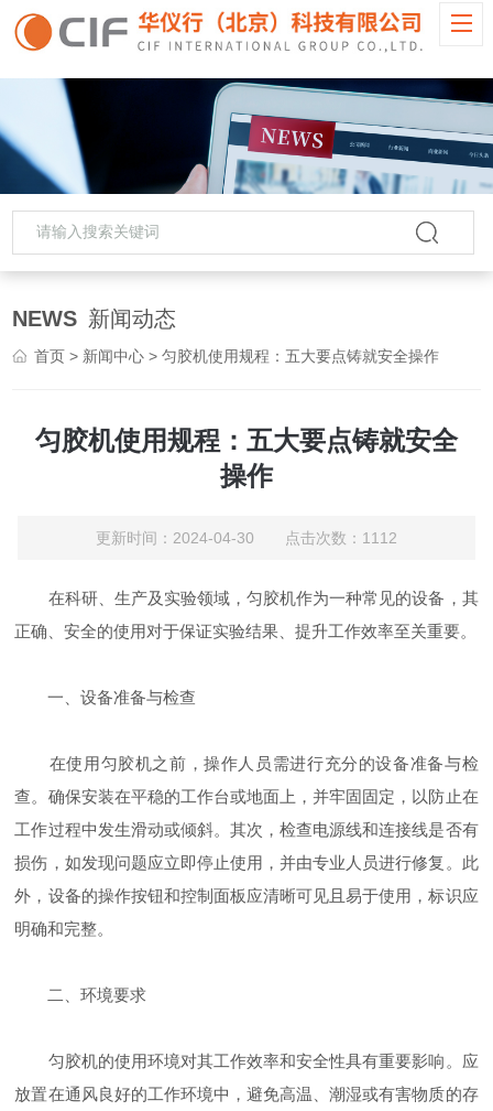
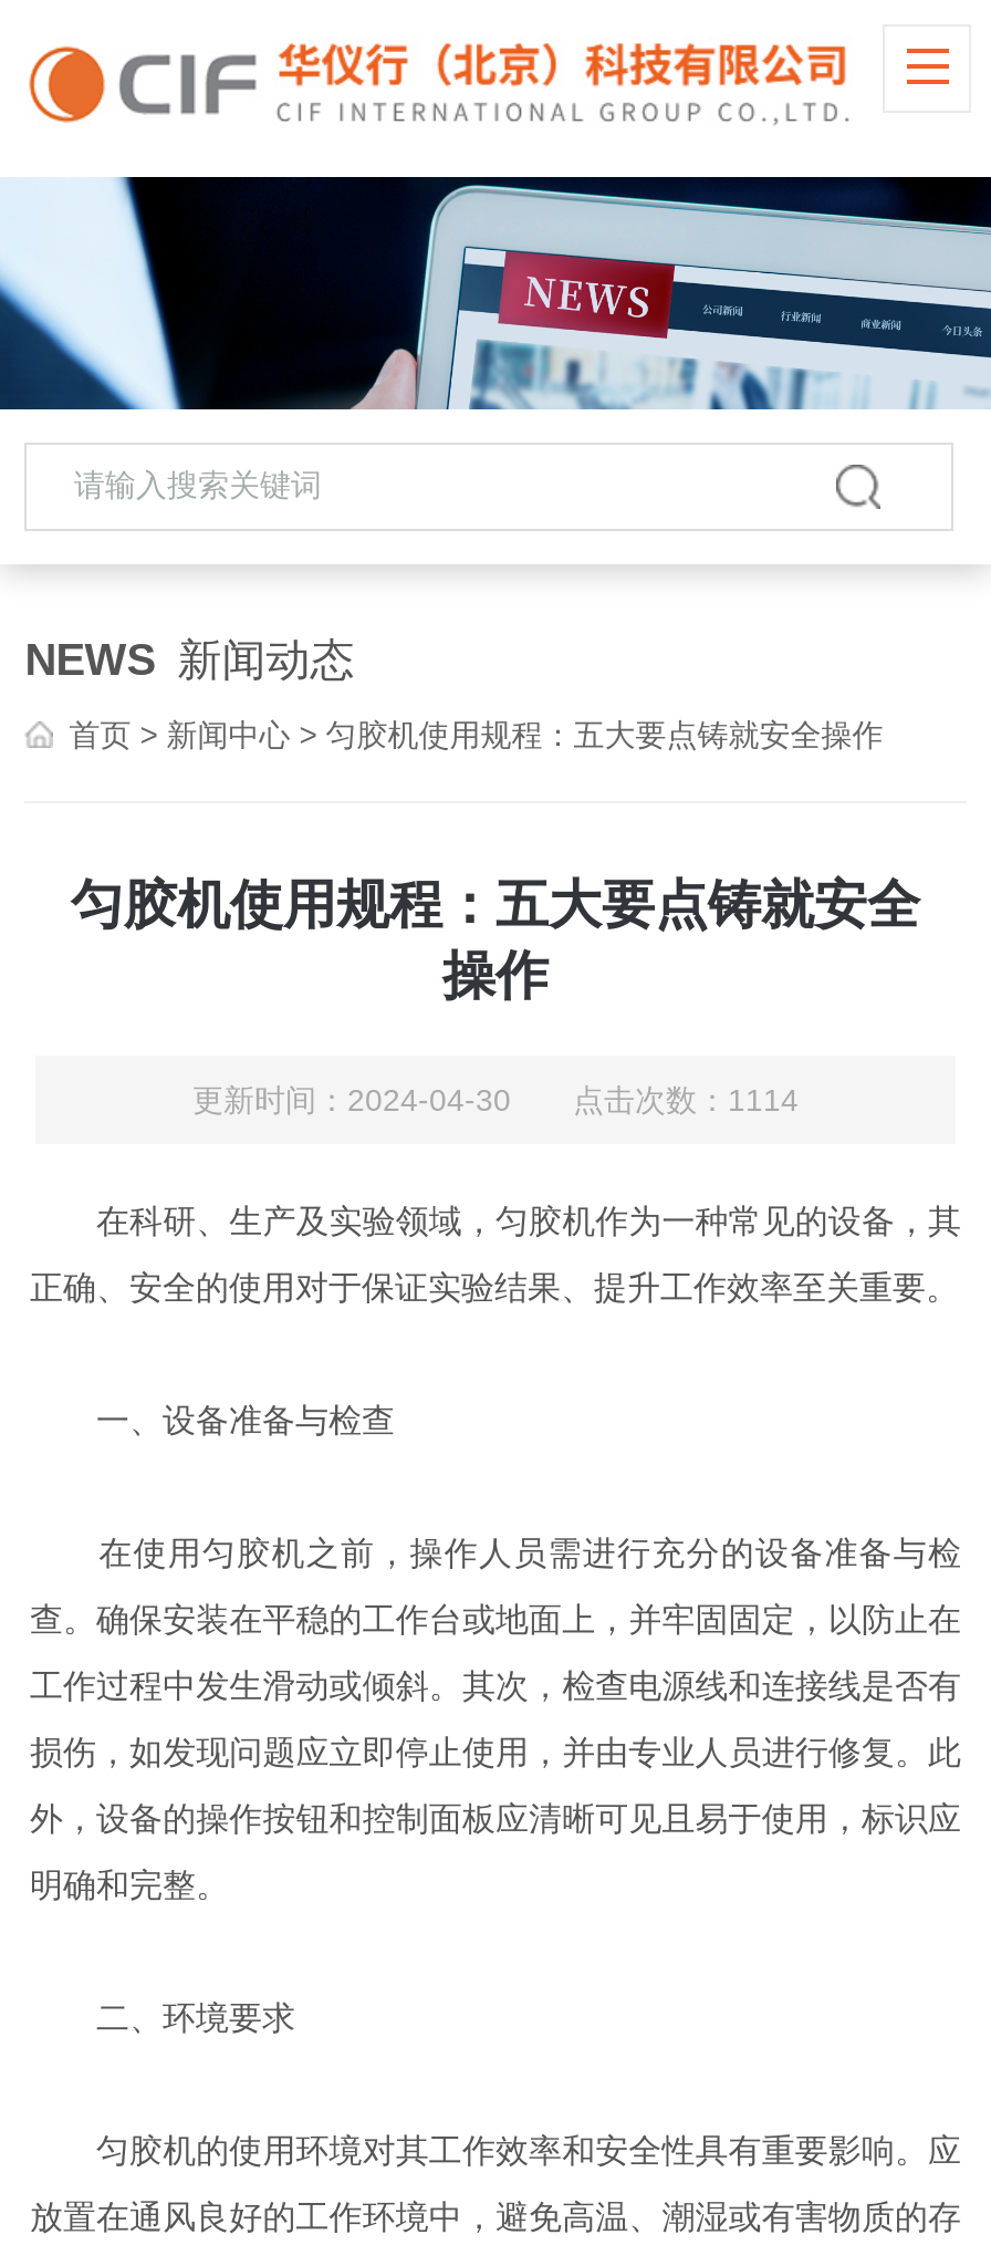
- 更新时间：2024-04-30 点击次数：1112
+ 更新时间：2024-04-30 点击次数：1114
